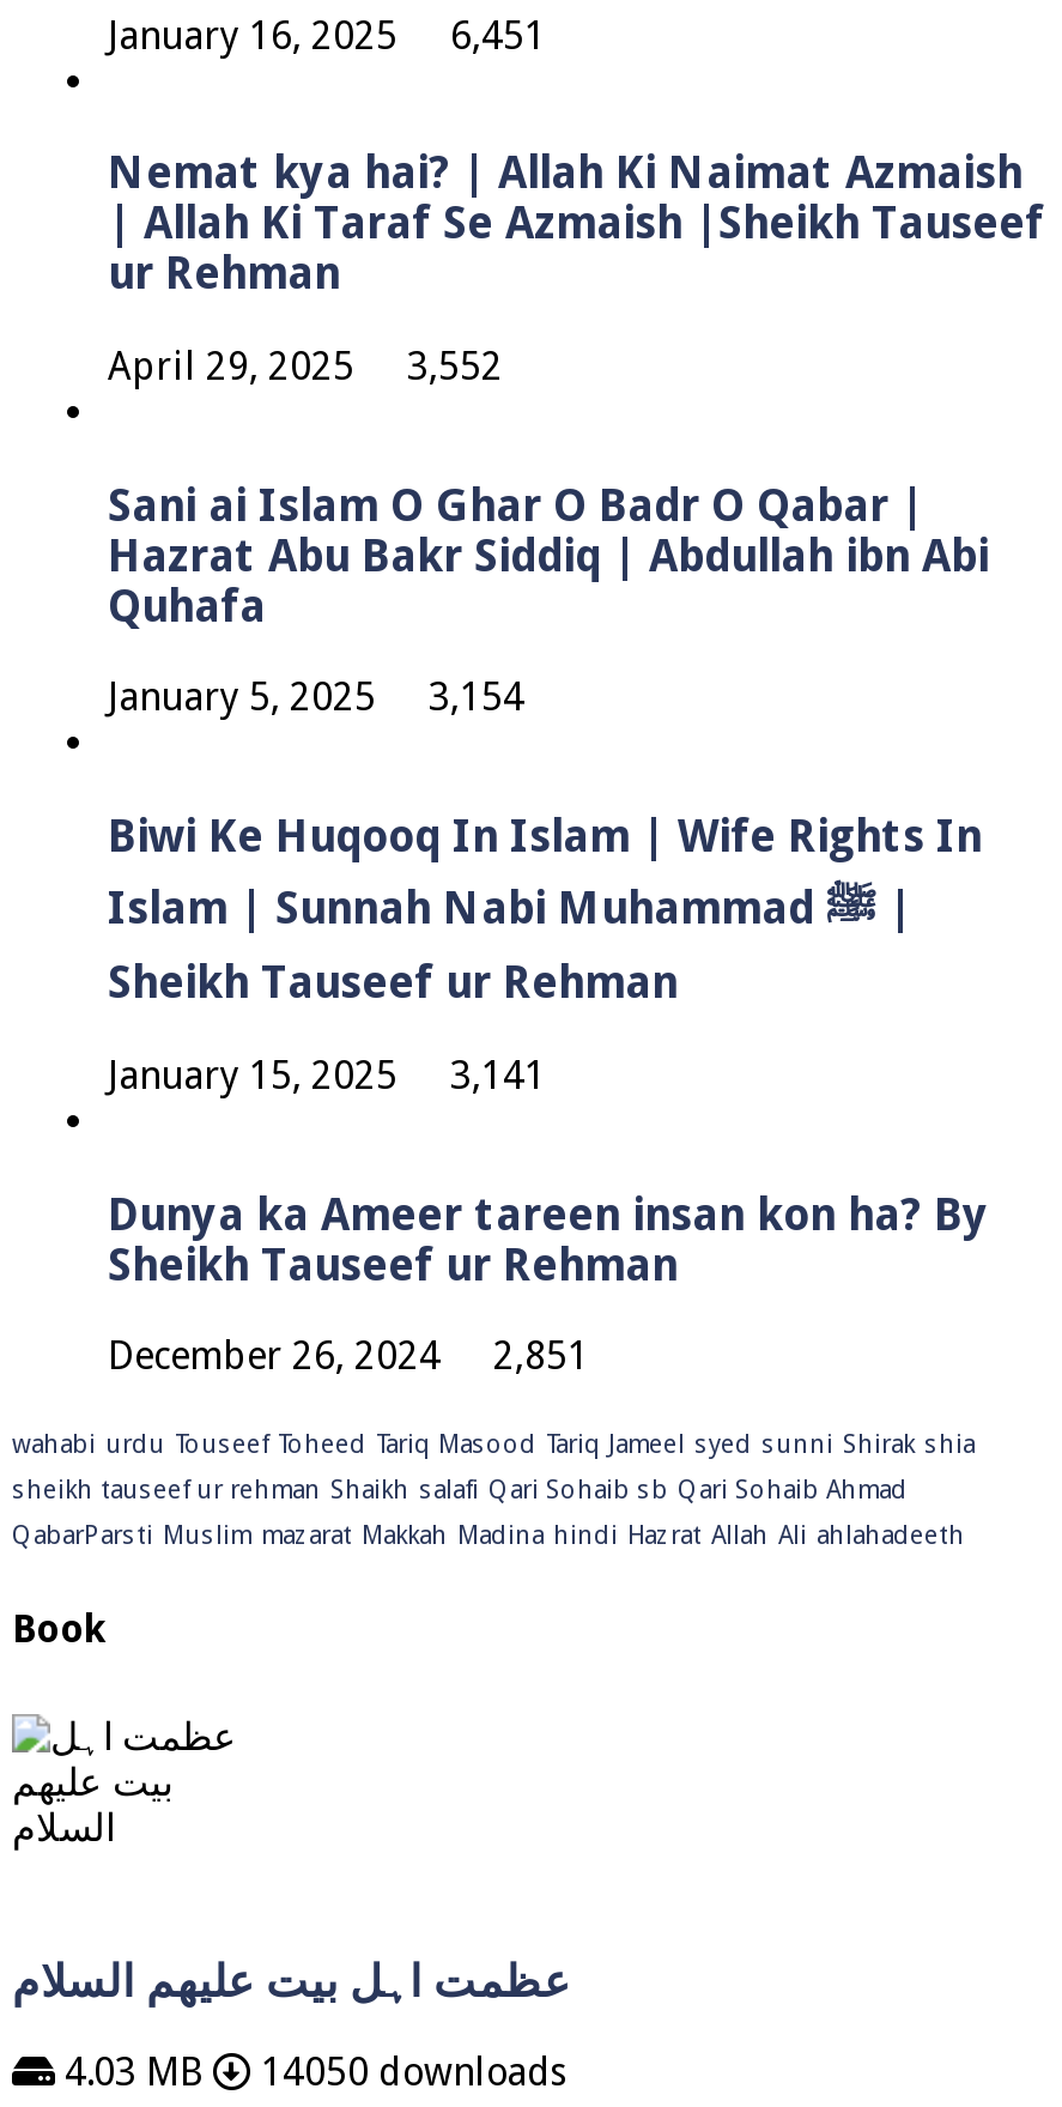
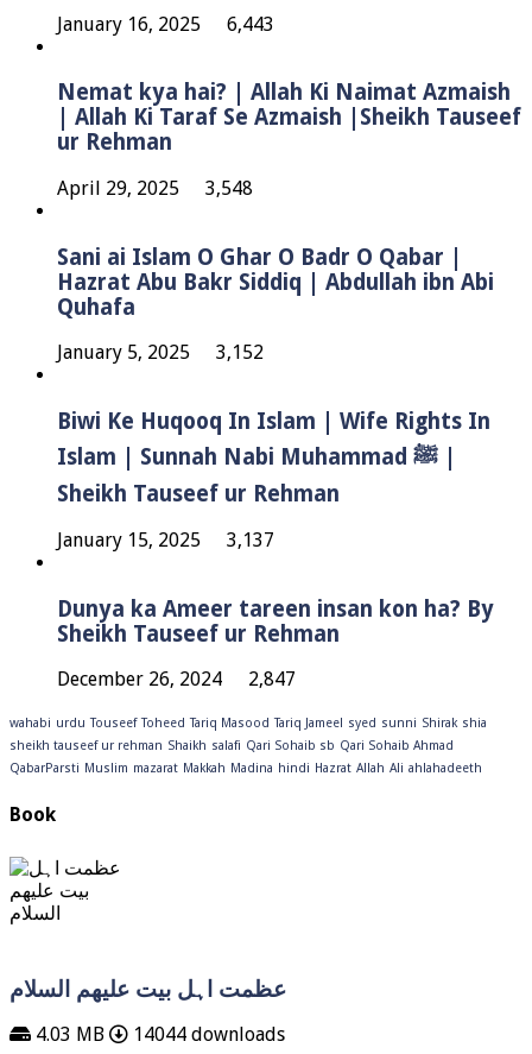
- January 16, 2025 6,451
+ January 16, 2025 6,443

- April 29, 2025 3,552
+ April 29, 2025 3,548

- January 5, 2025 3,154
+ January 5, 2025 3,152

- January 15, 2025 3,141
+ January 15, 2025 3,137

- December 26, 2024 2,851
+ December 26, 2024 2,847

- 4.03 MB 14050 downloads
+ 4.03 MB 14044 downloads
